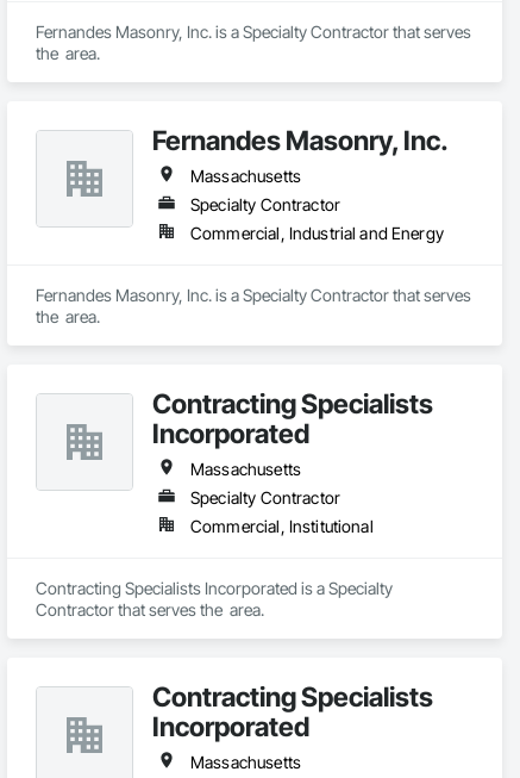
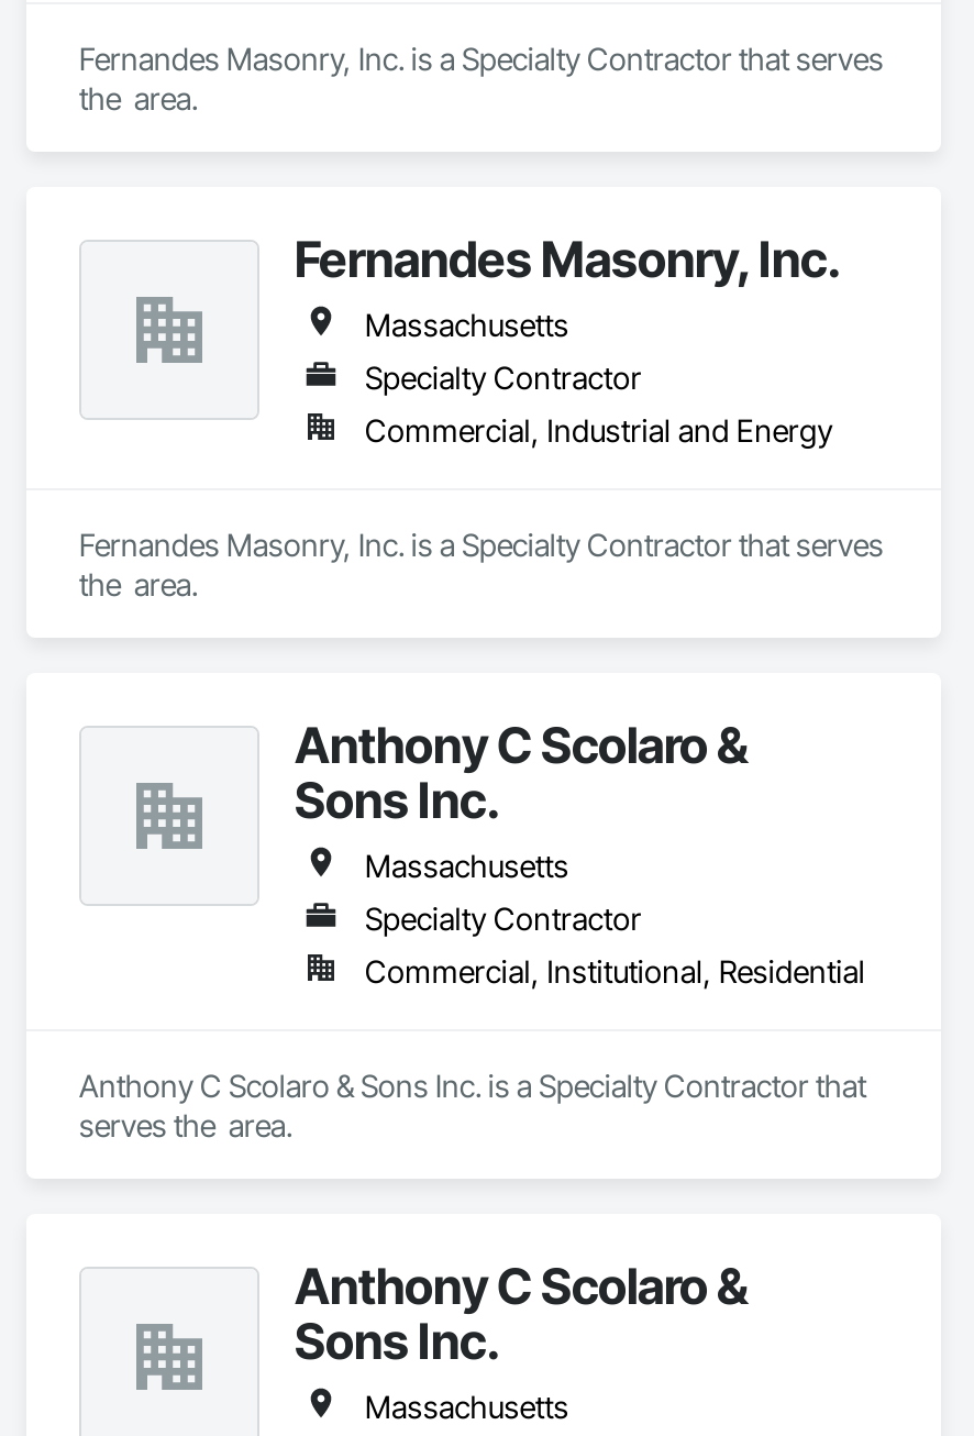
- Contracting Specialists
- Incorporated
+ Anthony C Scolaro &
+ Sons Inc.

- Commercial, Institutional
+ Commercial, Institutional, Residential

- Contracting Specialists Incorporated is a Specialty
- Contractor that serves the area.
+ Anthony C Scolaro & Sons Inc. is a Specialty Contractor that
+ serves the area.

- Contracting Specialists
- Incorporated
+ Anthony C Scolaro &
+ Sons Inc.
